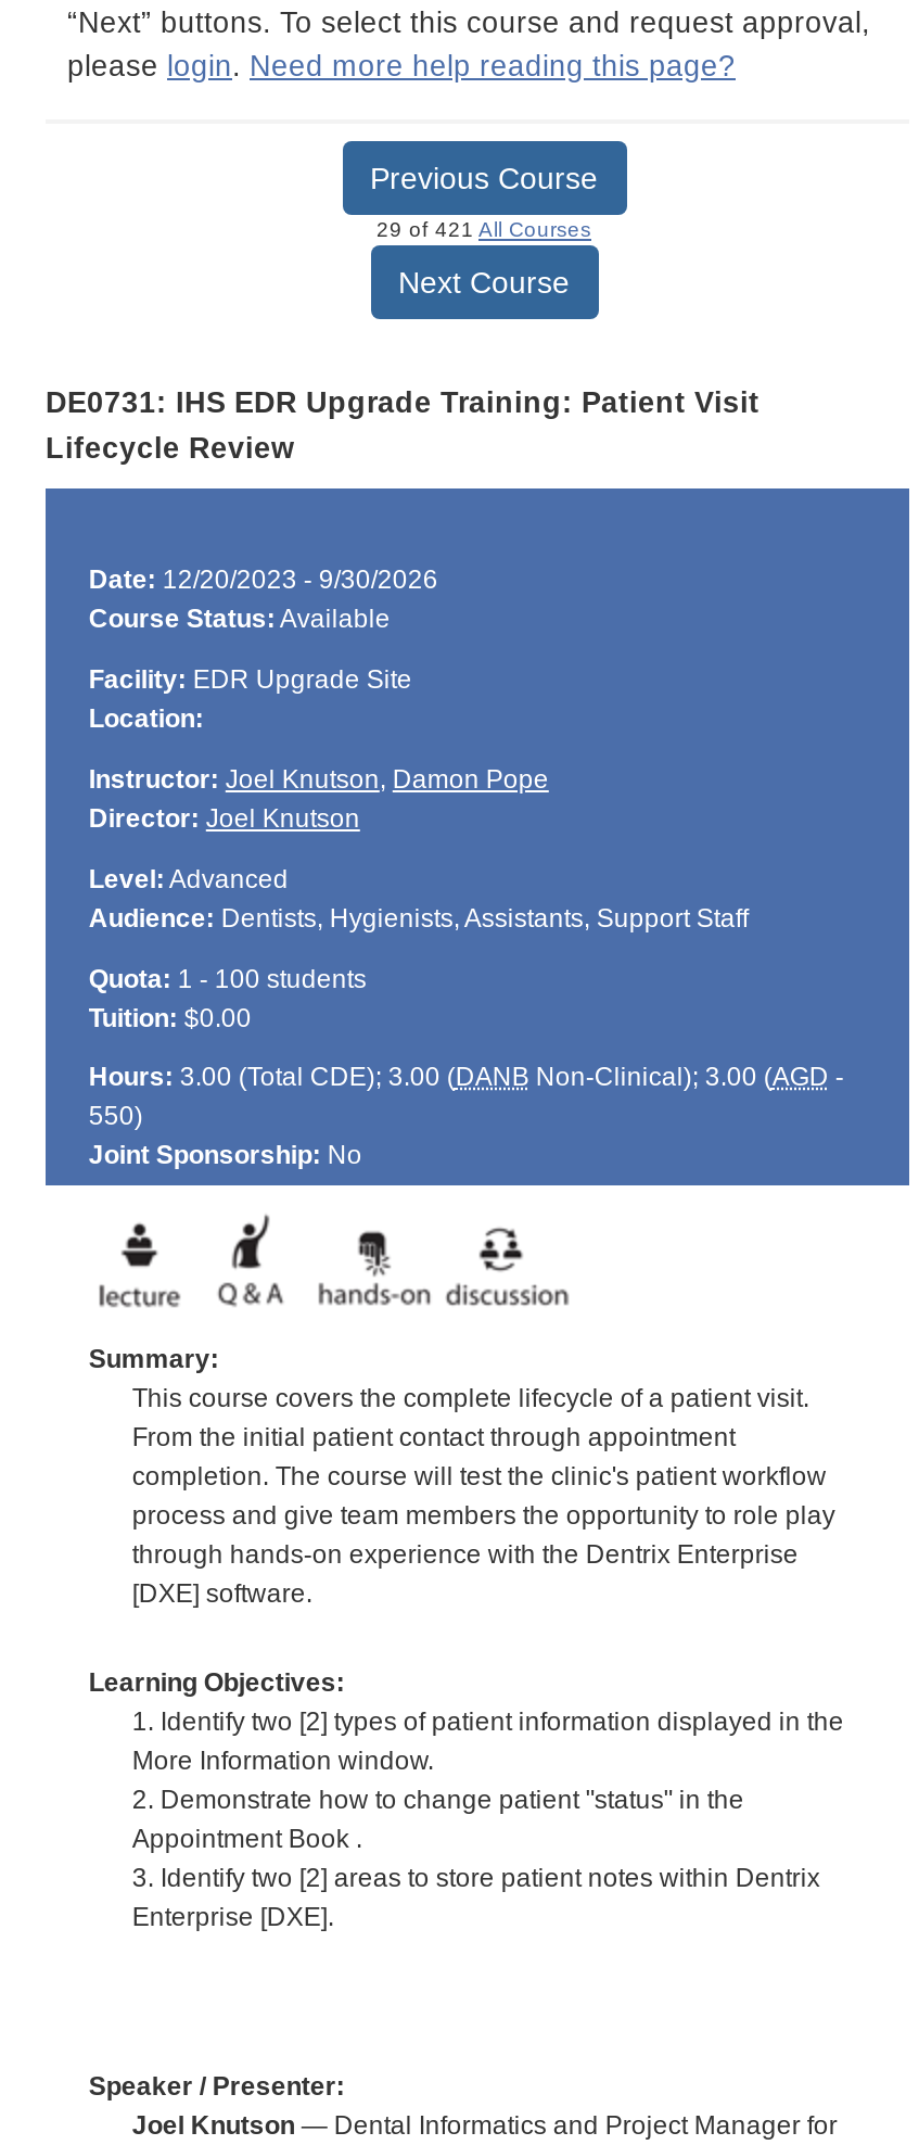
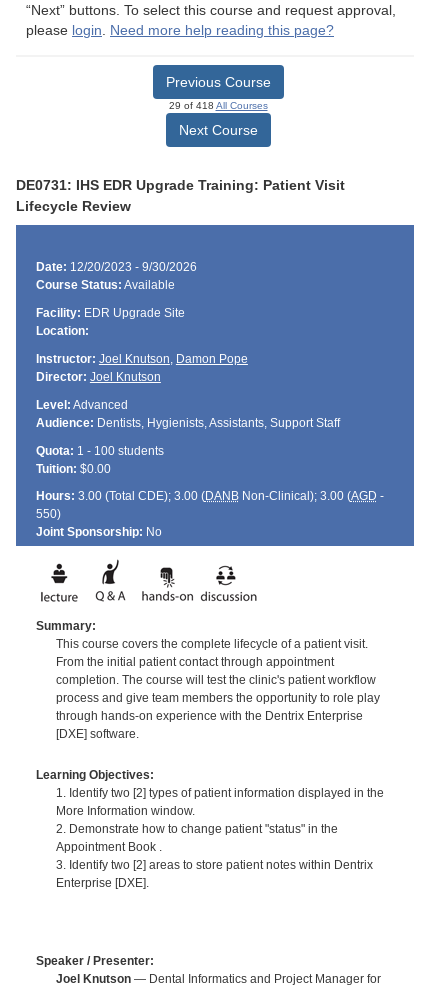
- 29 of 421All Courses
+ 29 of 418All Courses
